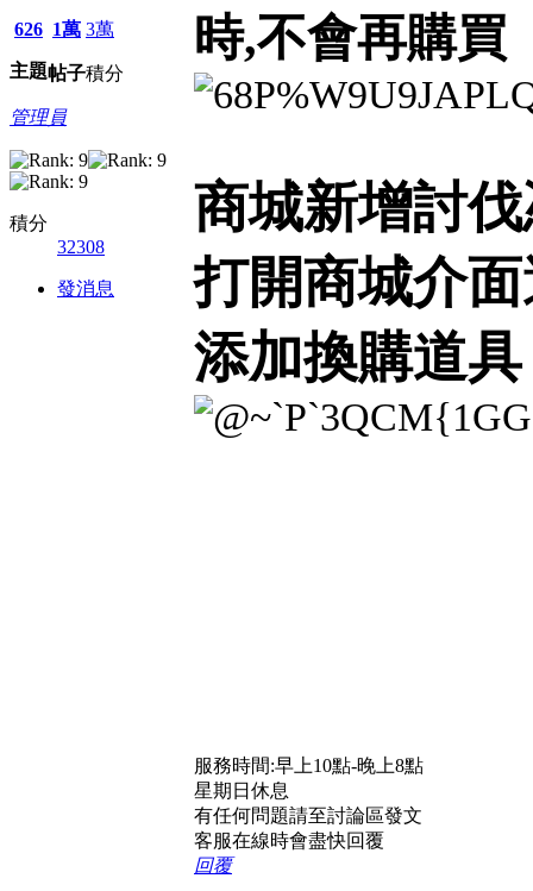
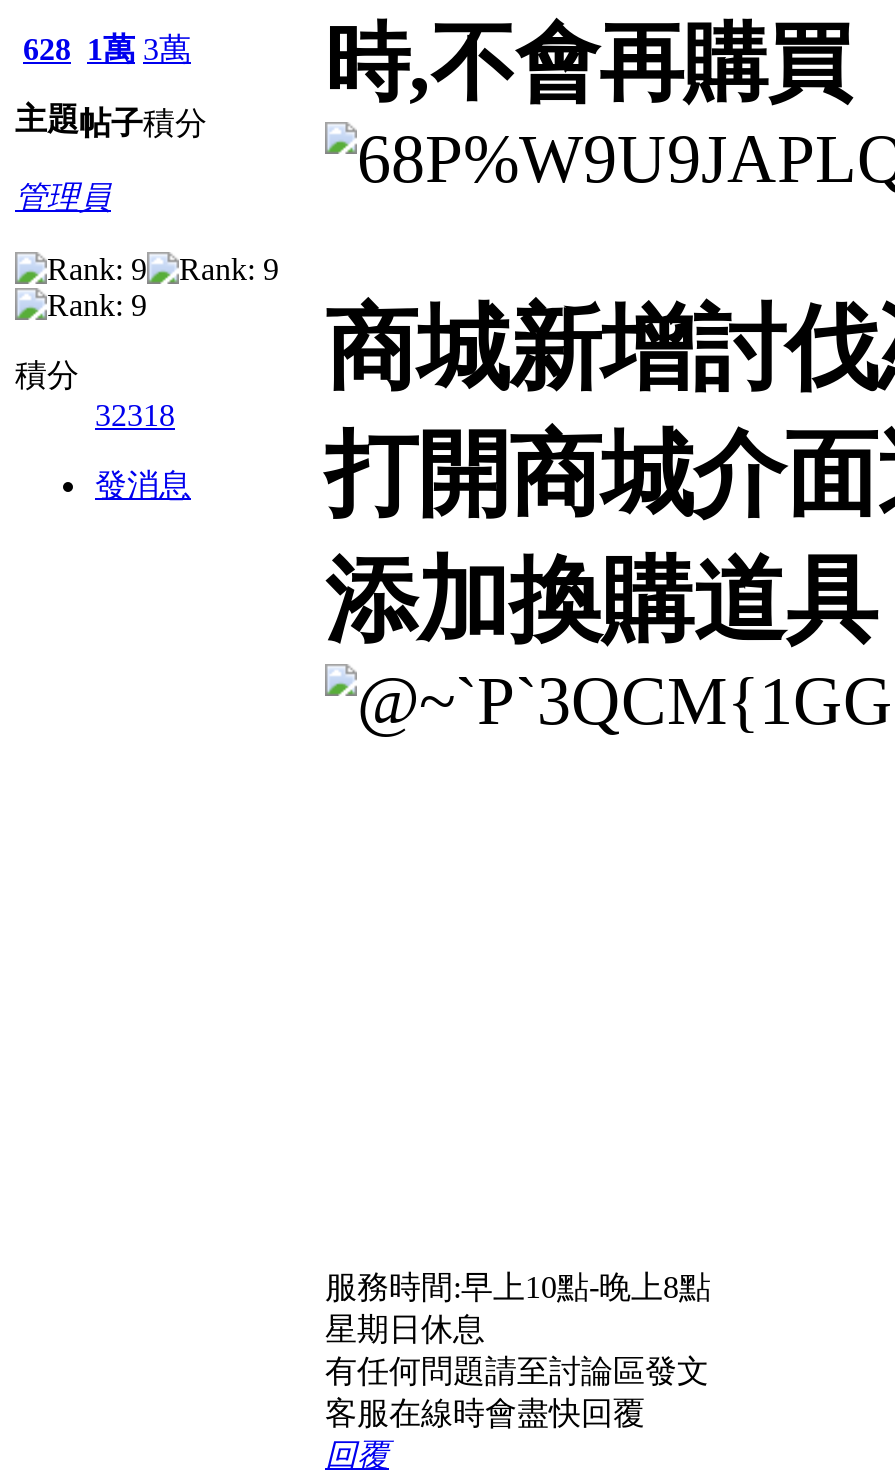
- 626 1萬 3萬
+ 628 1萬 3萬

- 32308
+ 32318
